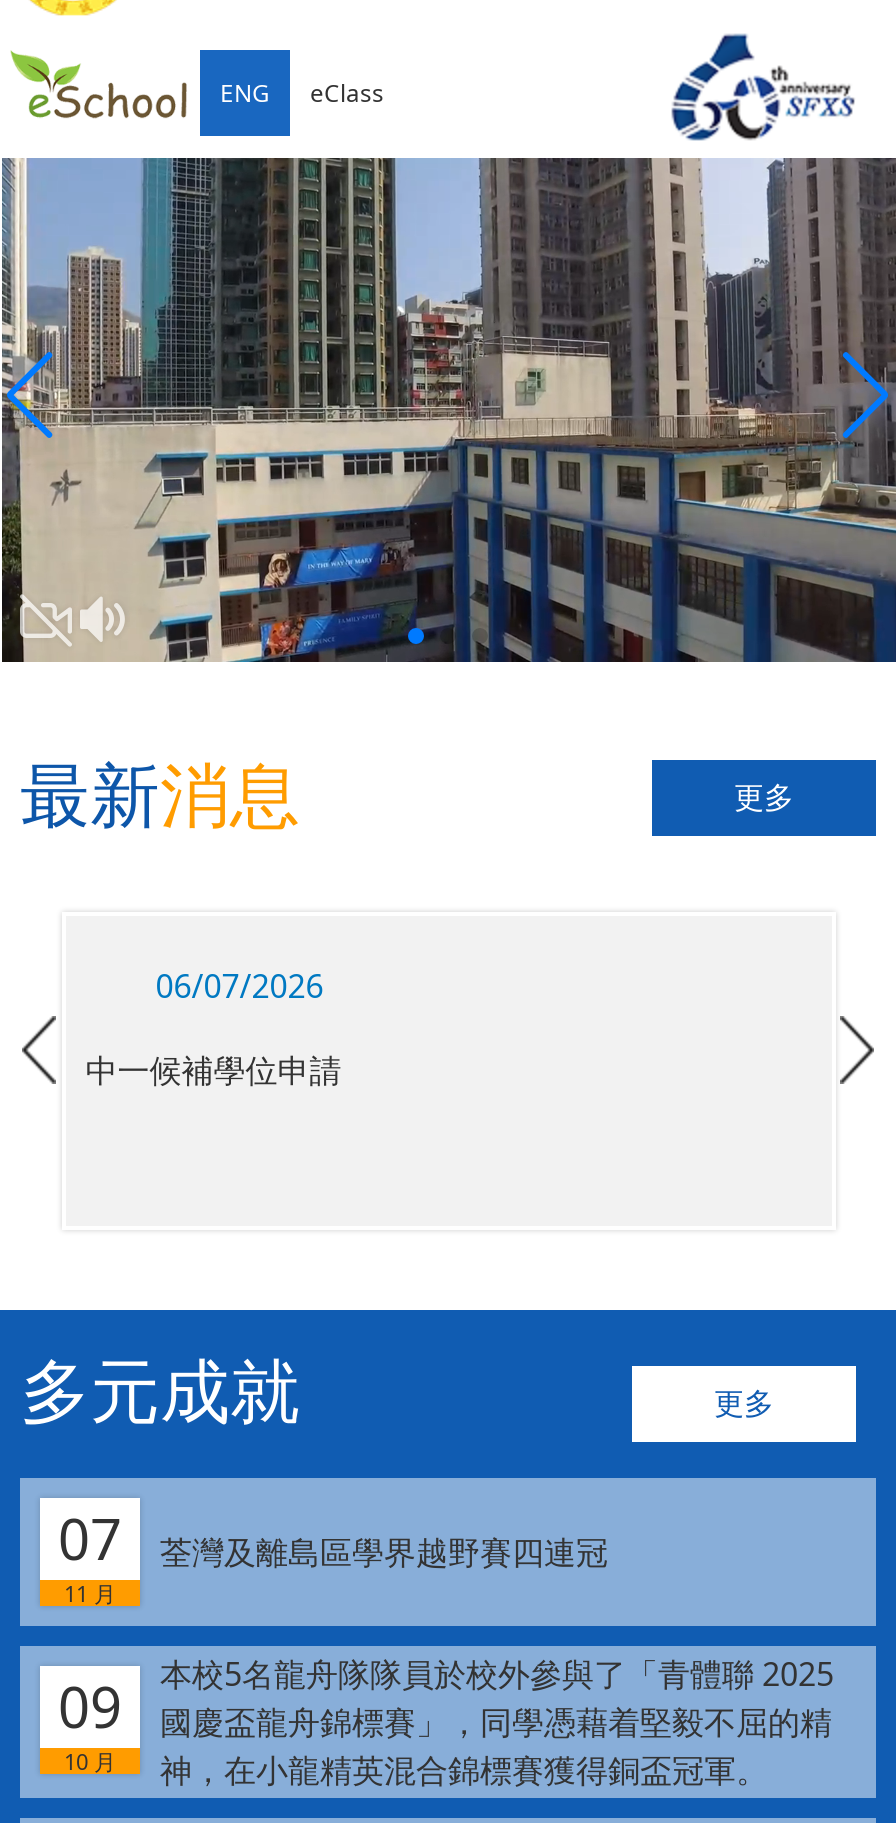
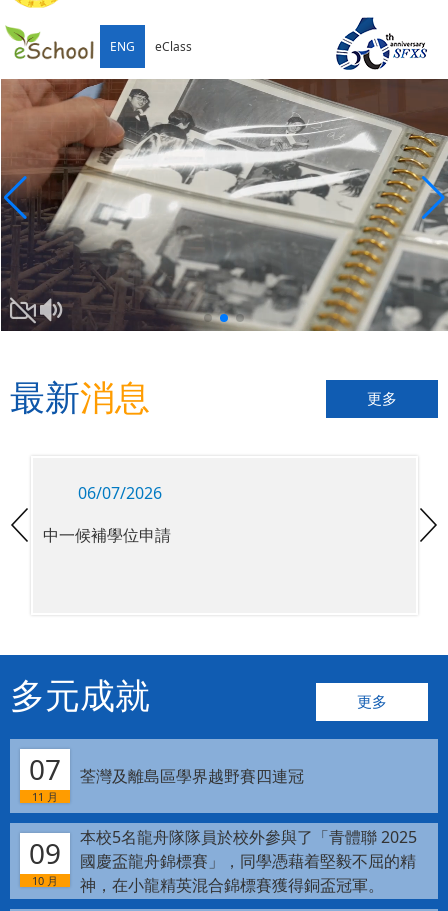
- [image]
+ [image]
